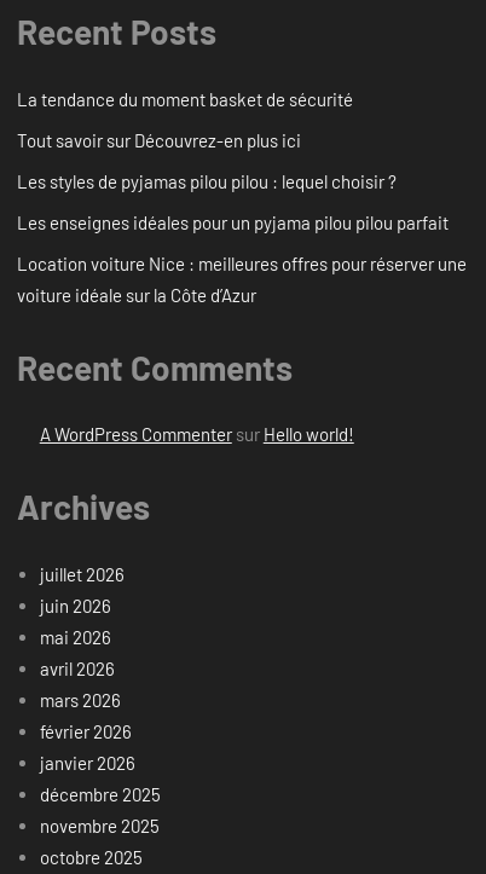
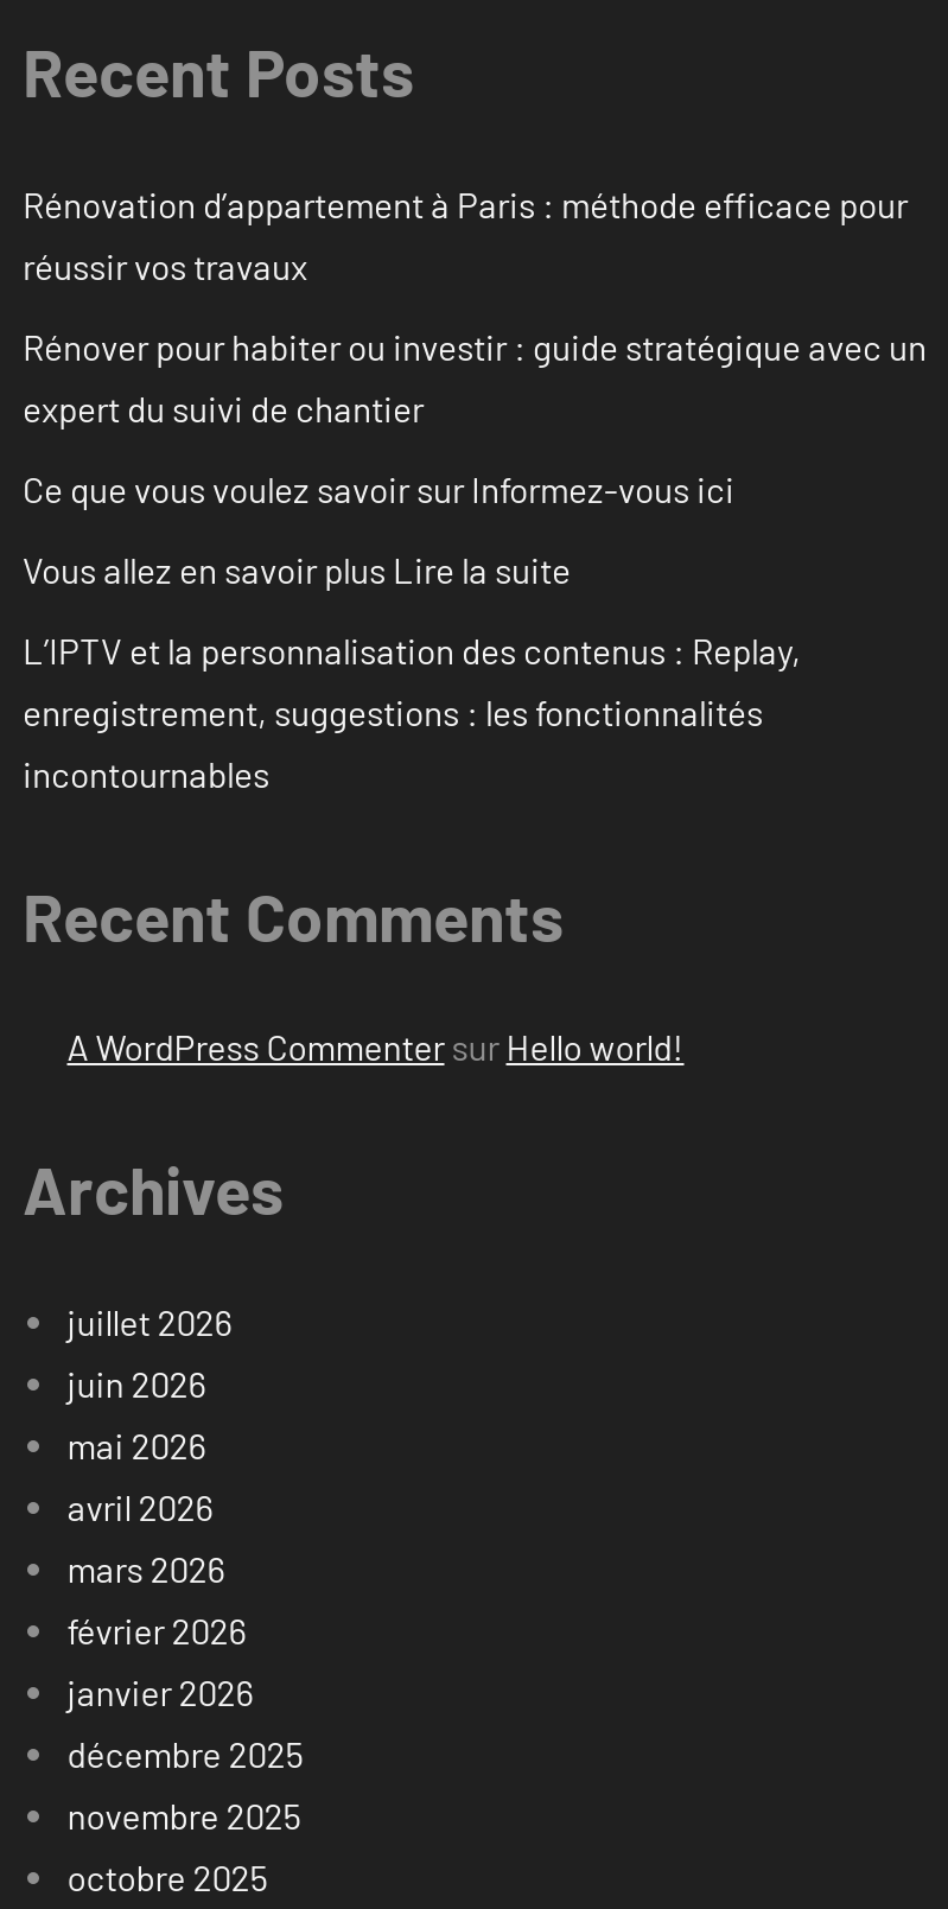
- La tendance du moment basket de sécurité
+ Rénovation d’appartement à Paris : méthode efficace pour
+ réussir vos travaux

- Tout savoir sur Découvrez-en plus ici
+ Rénover pour habiter ou investir : guide stratégique avec un
+ expert du suivi de chantier

- Les styles de pyjamas pilou pilou : lequel choisir ?
+ Ce que vous voulez savoir sur Informez-vous ici

- Les enseignes idéales pour un pyjama pilou pilou parfait
+ Vous allez en savoir plus Lire la suite

- Location voiture Nice : meilleures offres pour réserver une
- voiture idéale sur la Côte d’Azur
+ L’IPTV et la personnalisation des contenus : Replay,
+ enregistrement, suggestions : les fonctionnalités
+ incontournables
